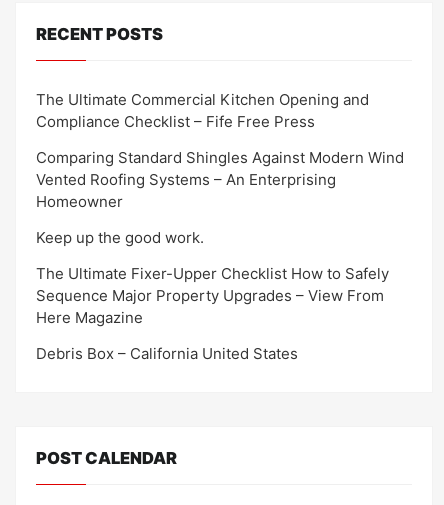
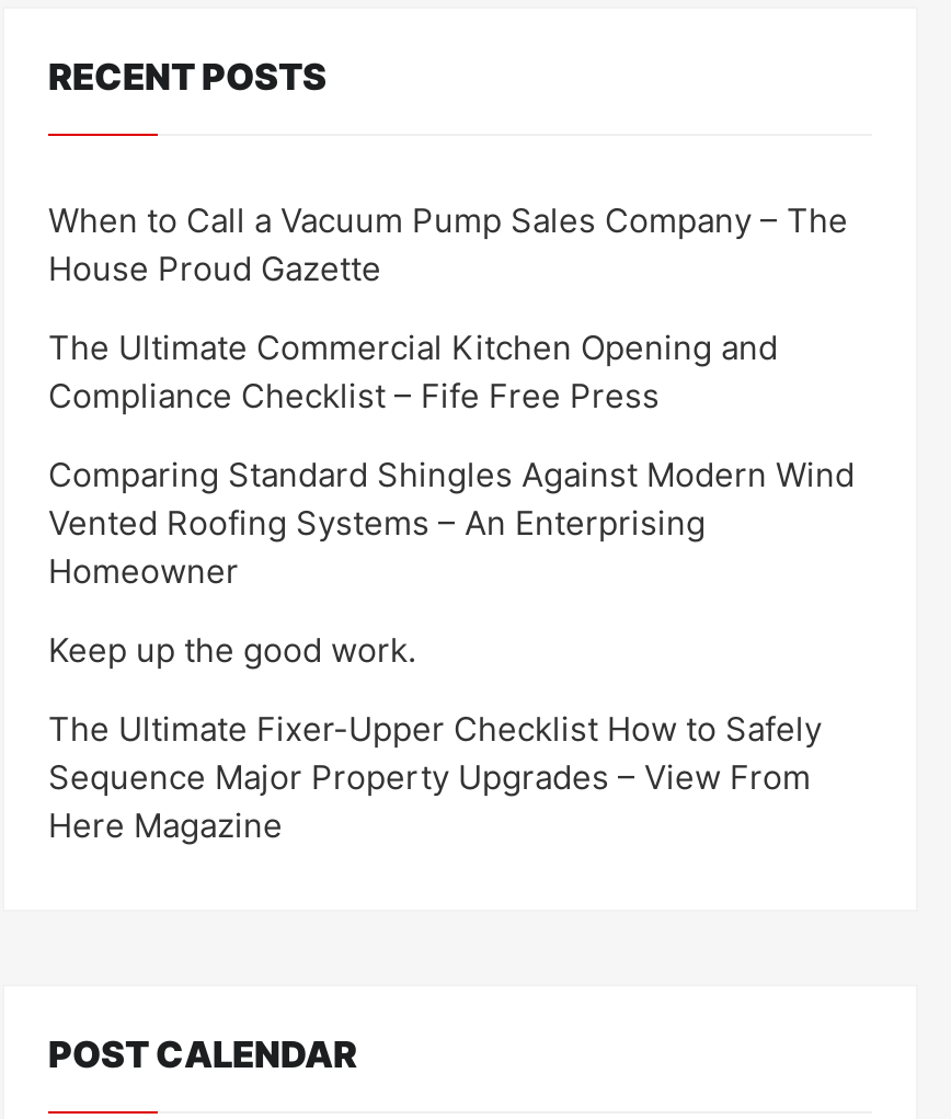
+ When to Call a Vacuum Pump Sales Company – The
+ House Proud Gazette

moved down: The Ultimate Commercial Kitchen Opening and | Compliance Checklist – Fife Free Press | Comparing Standard Shingles Against Modern Wind | ... | Sequence Major Property Upgrades – View From | Here Magazine

- Debris Box – California United States
